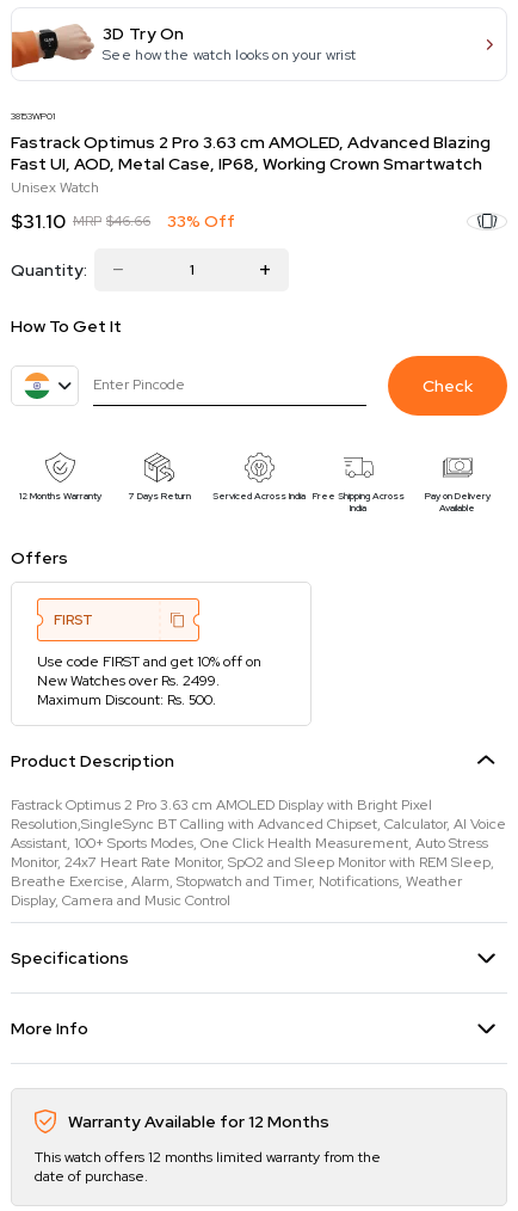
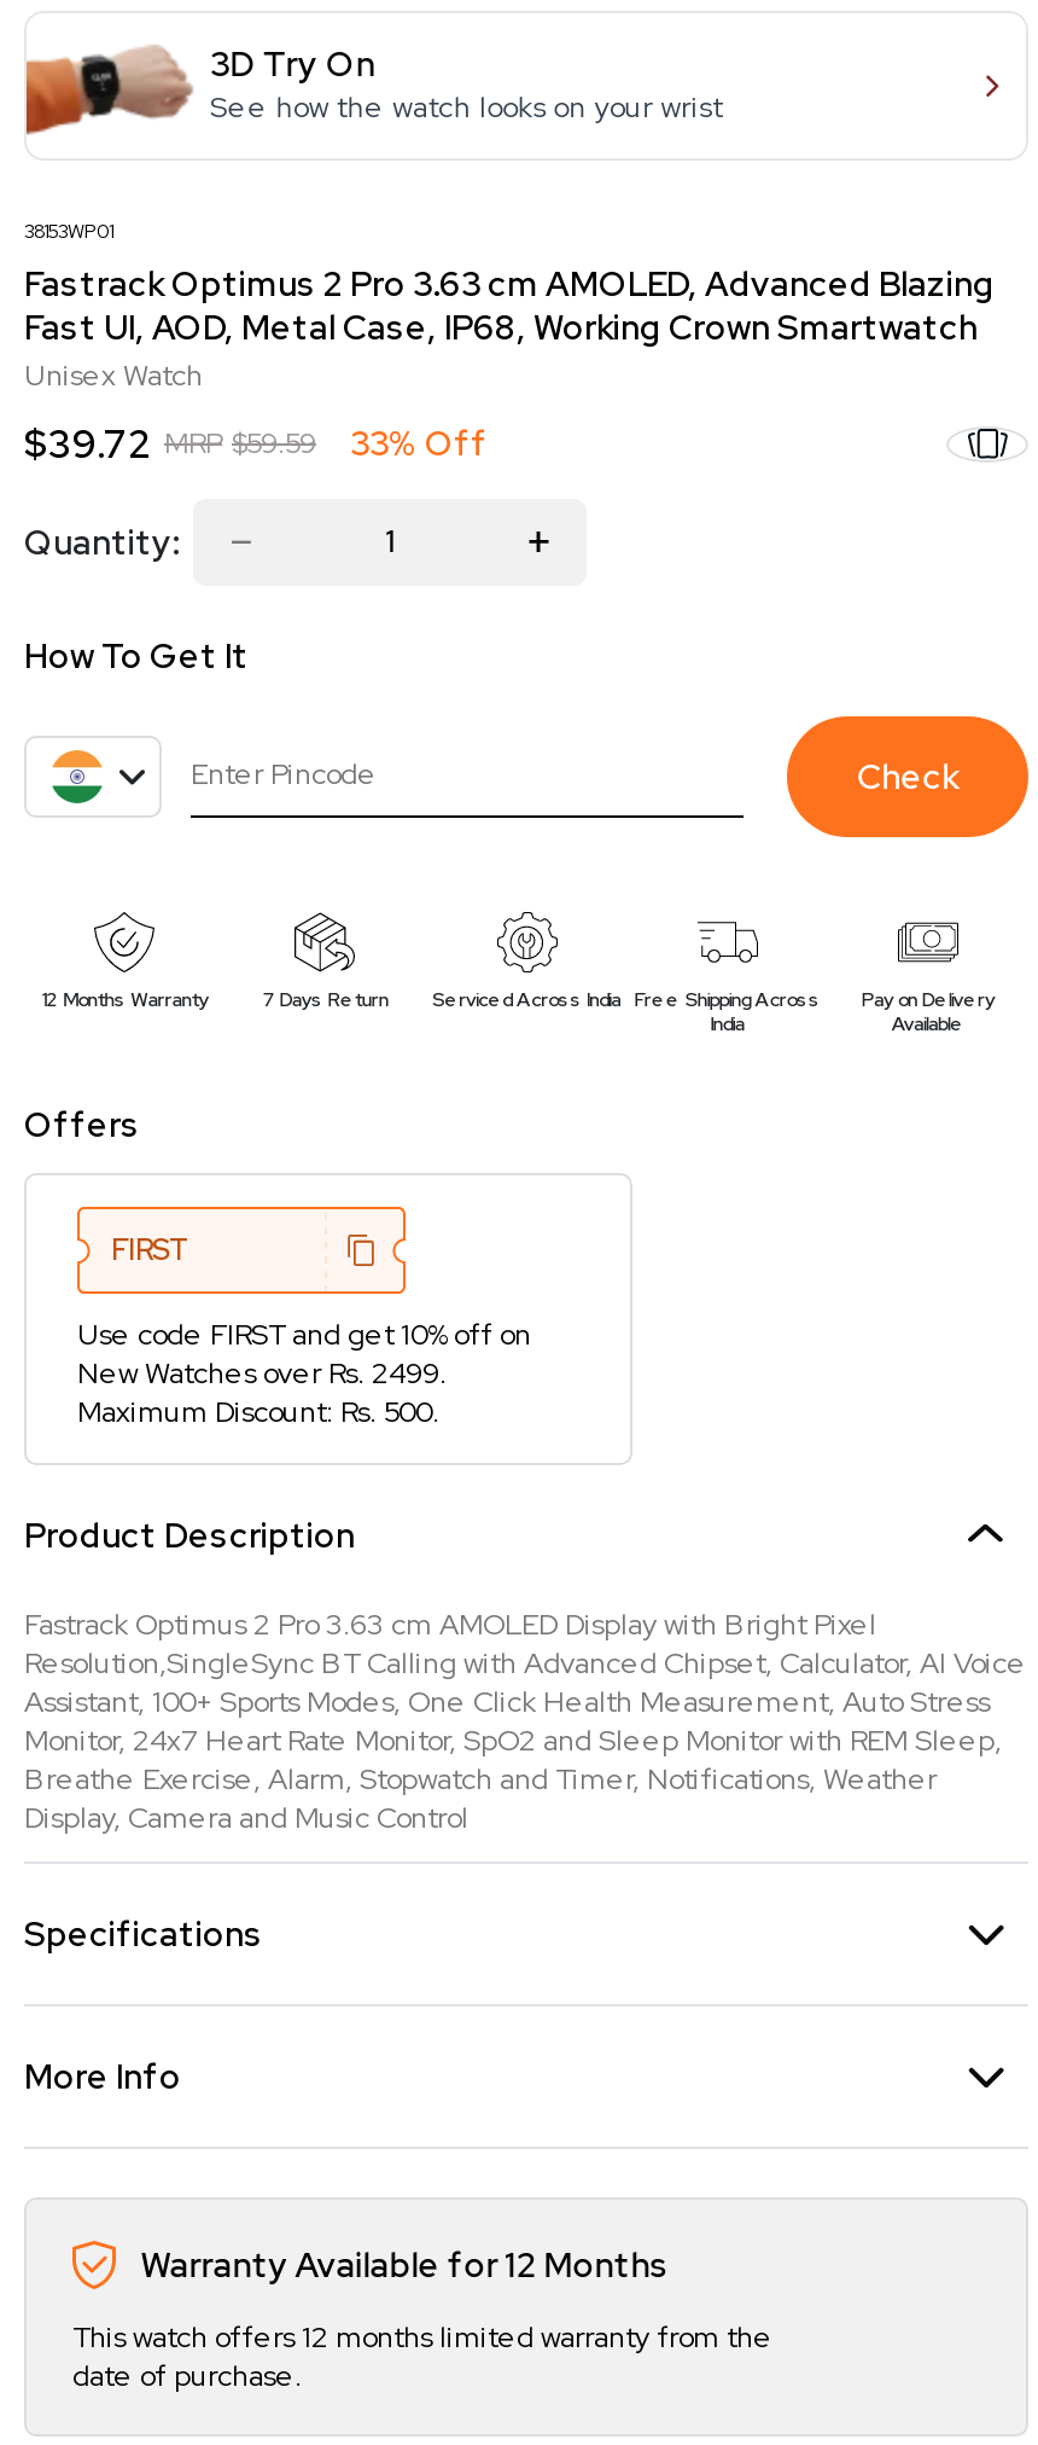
- $31.10 MRP $46.66 33% Off
+ $39.72 MRP $59.59 33% Off
